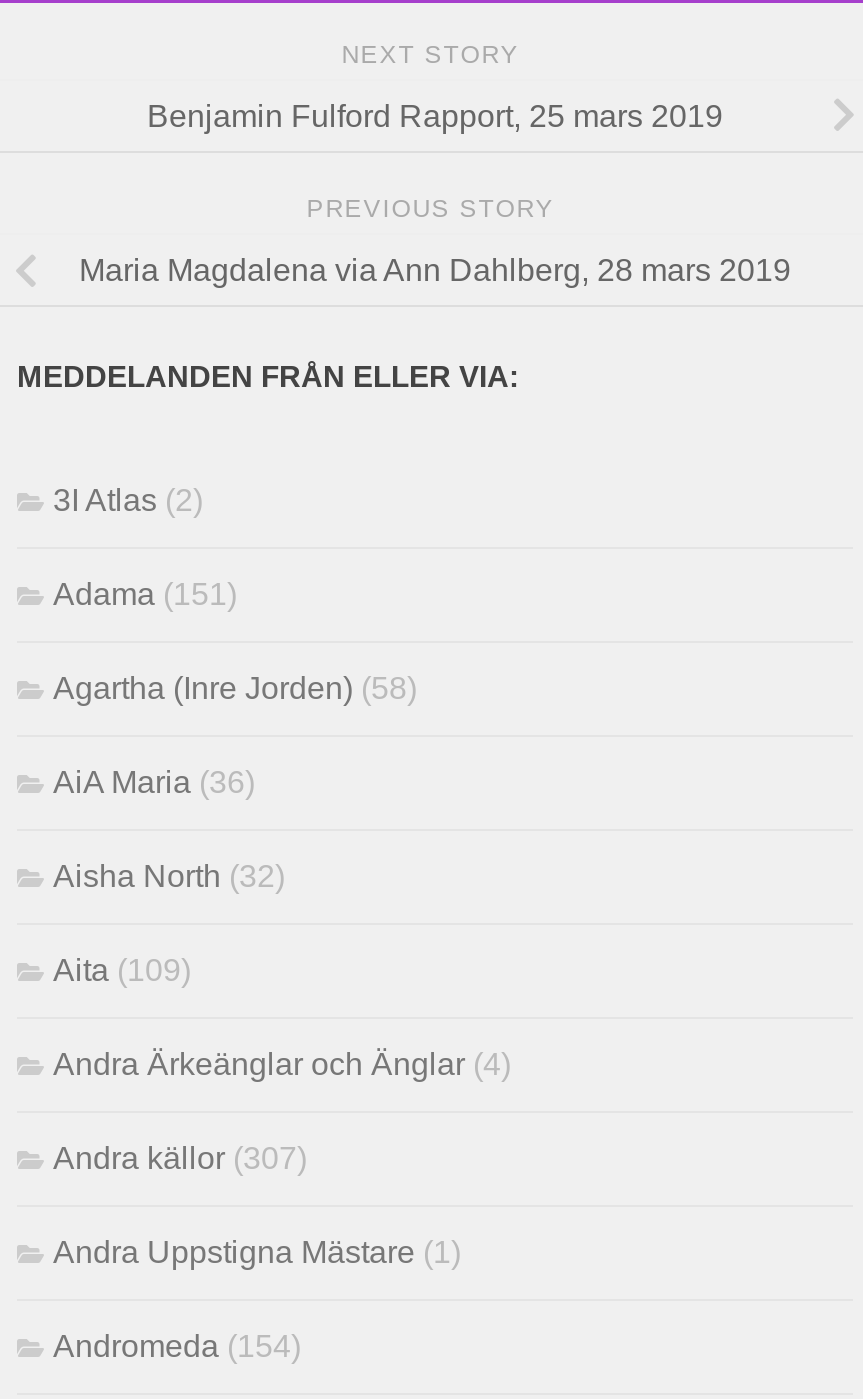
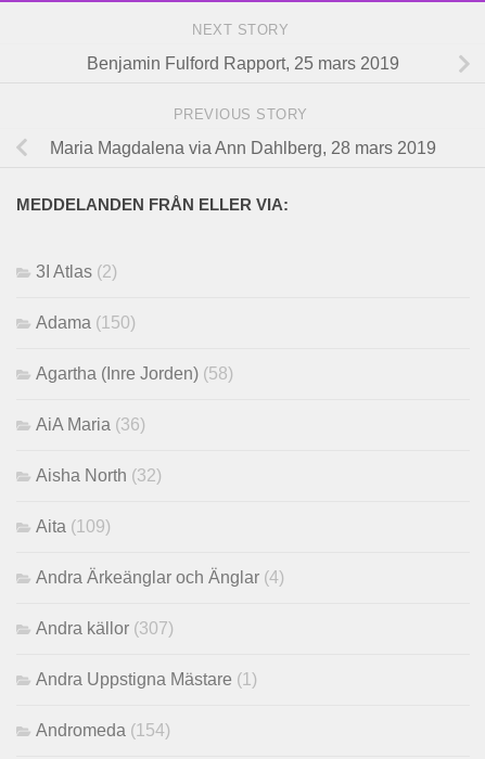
- Adama (151)
+ Adama (150)
